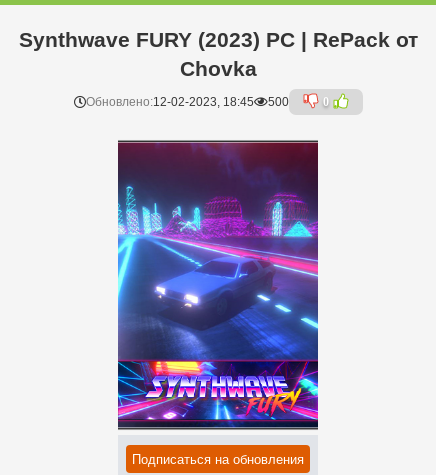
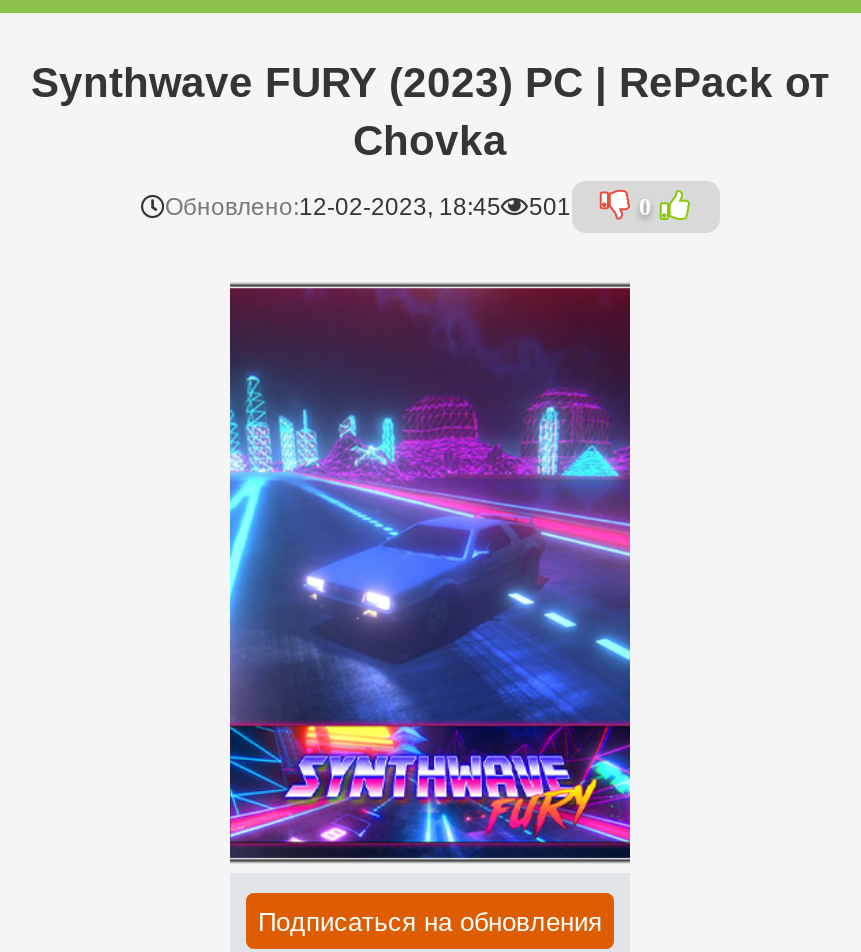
- Обновлено:12-02-2023, 18:45 500
+ Обновлено:12-02-2023, 18:45 501
